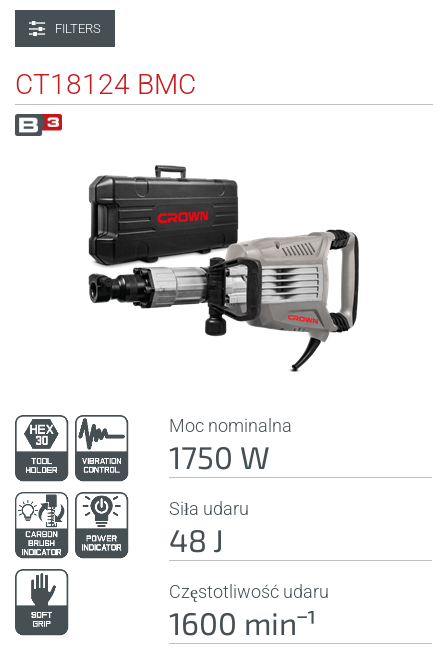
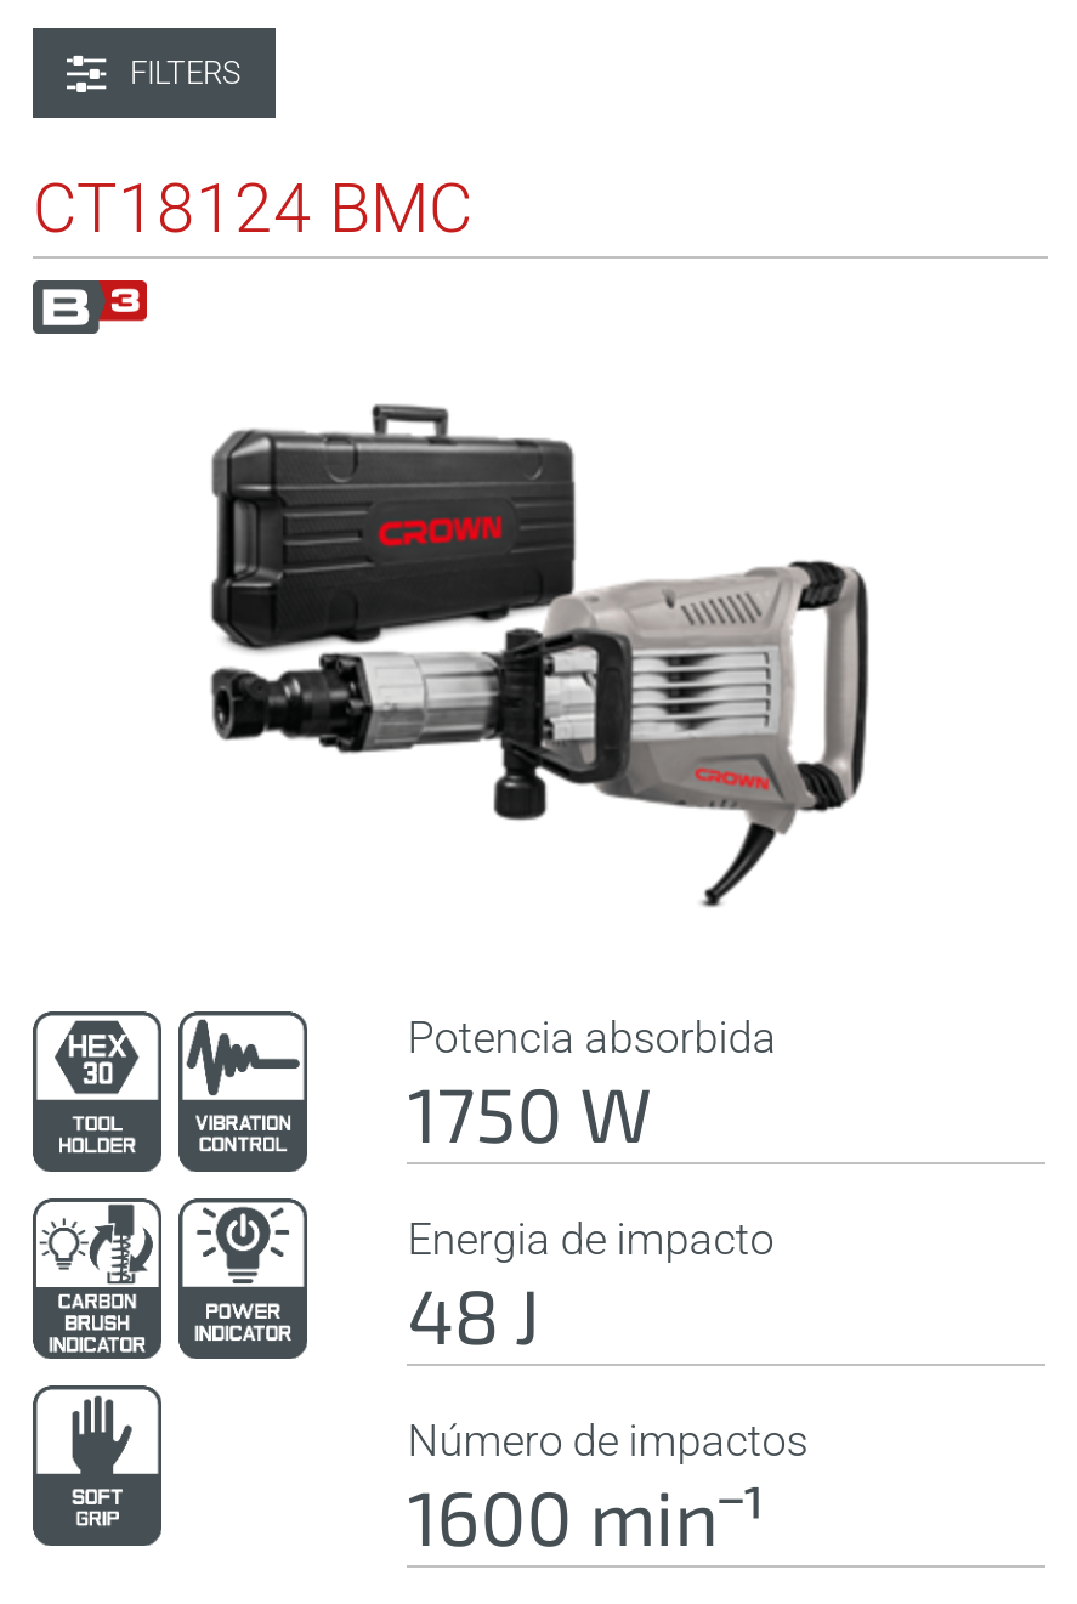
- Moc nominalna
+ Potencia absorbida

- Siła udaru
+ Energia de impacto

- Częstotliwość udaru
+ Número de impactos
